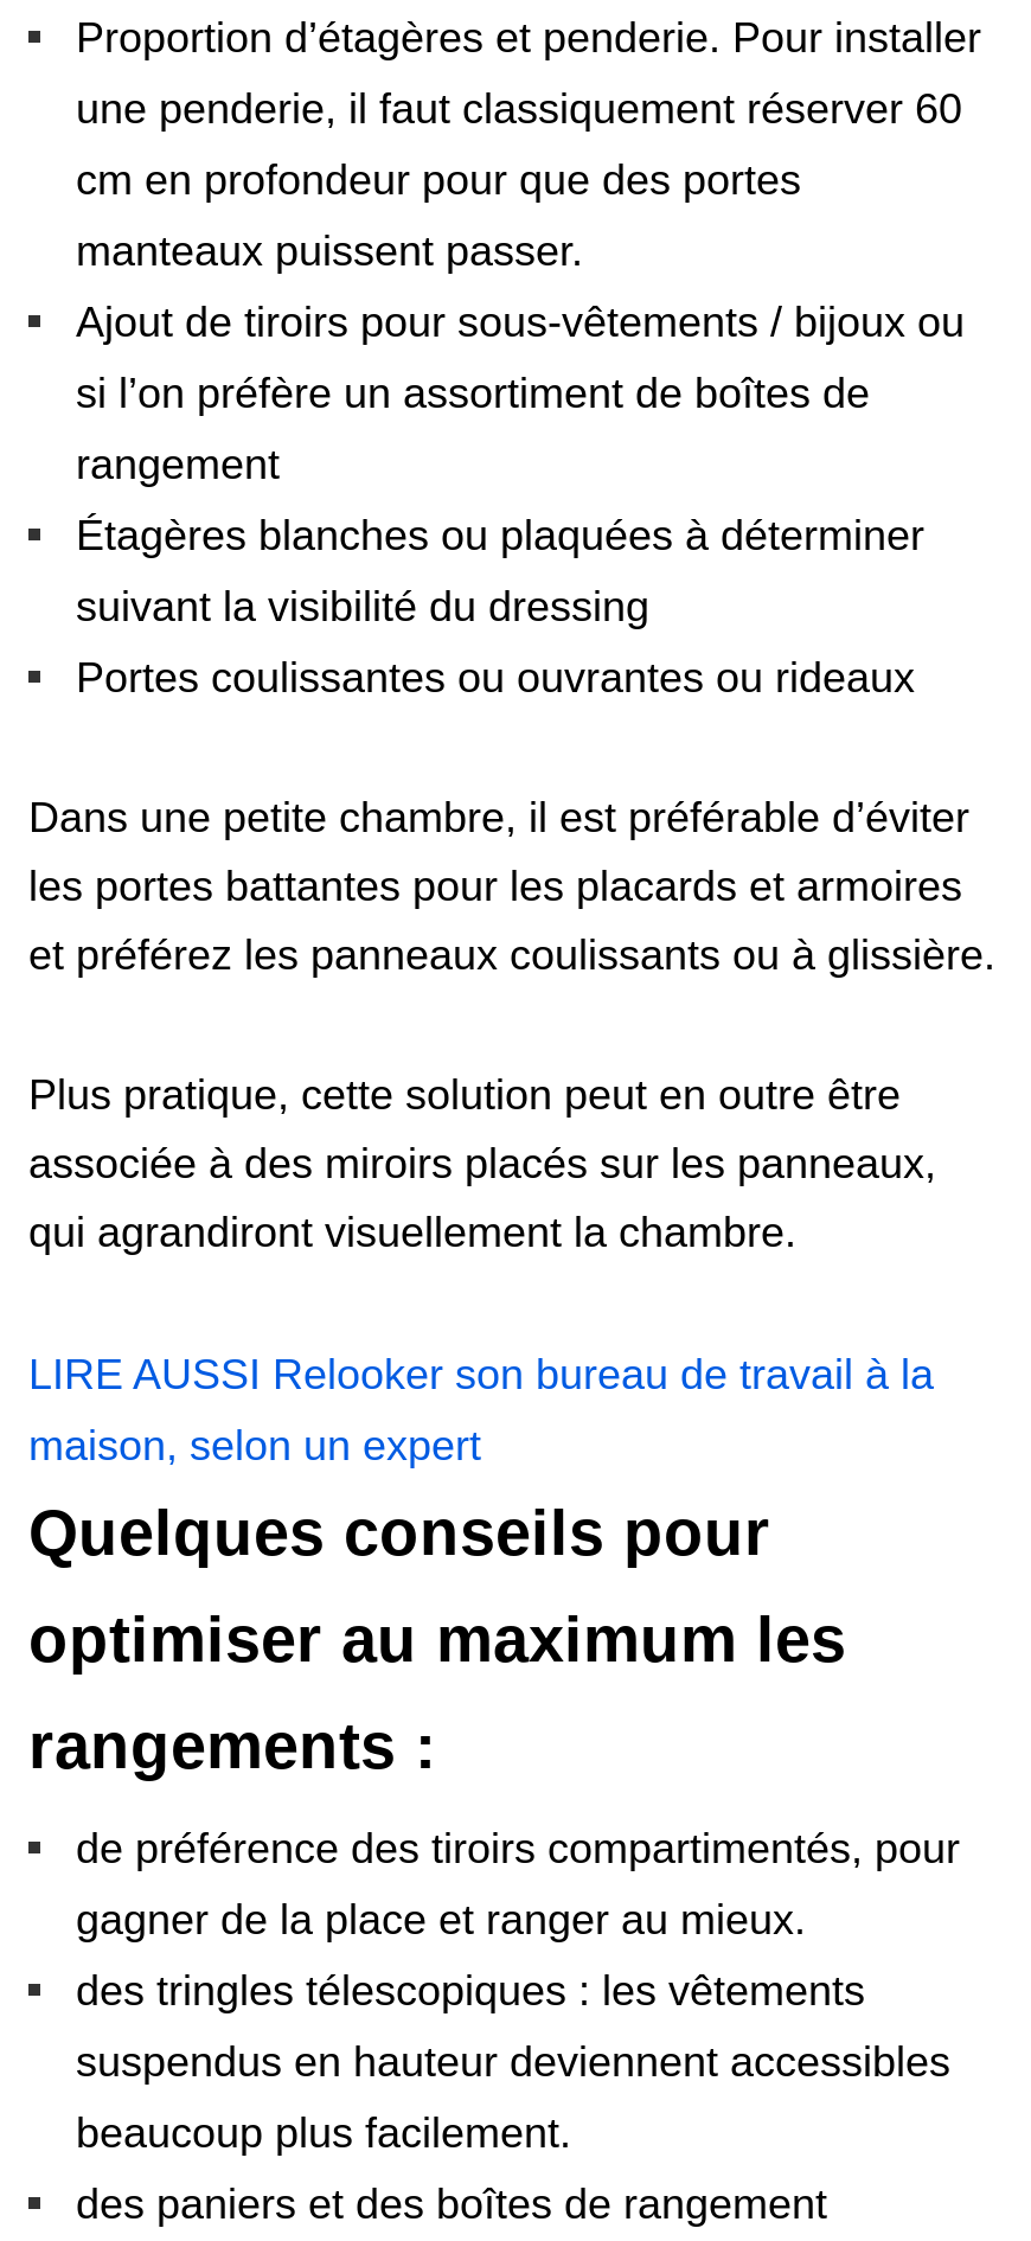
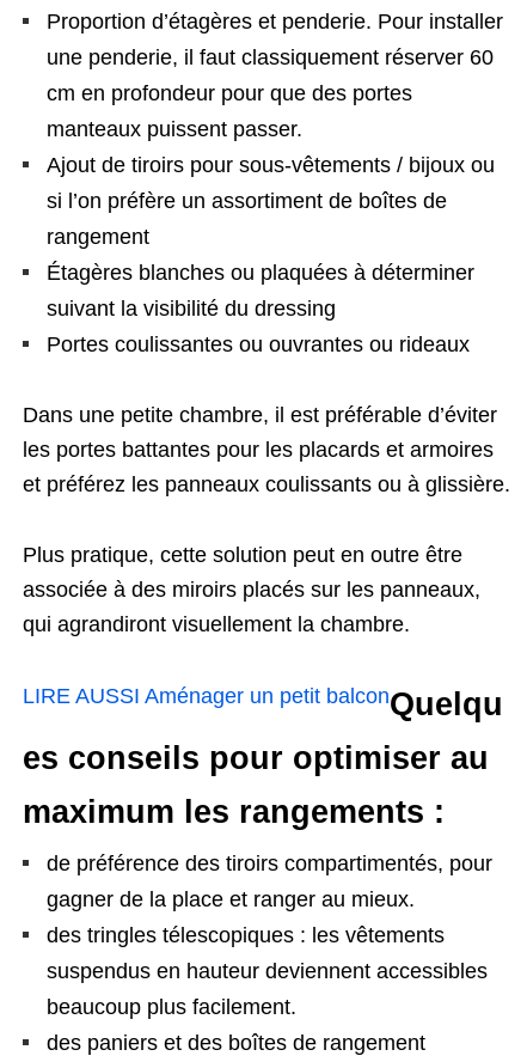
- LIRE AUSSI Relooker son bureau de travail à la
- maison, selon un expert
- Quelques conseils pour
- optimiser au maximum les
- rangements :
+ LIRE AUSSI Aménager un petit balconQuelqu
+ es conseils pour optimiser au
+ maximum les rangements :
